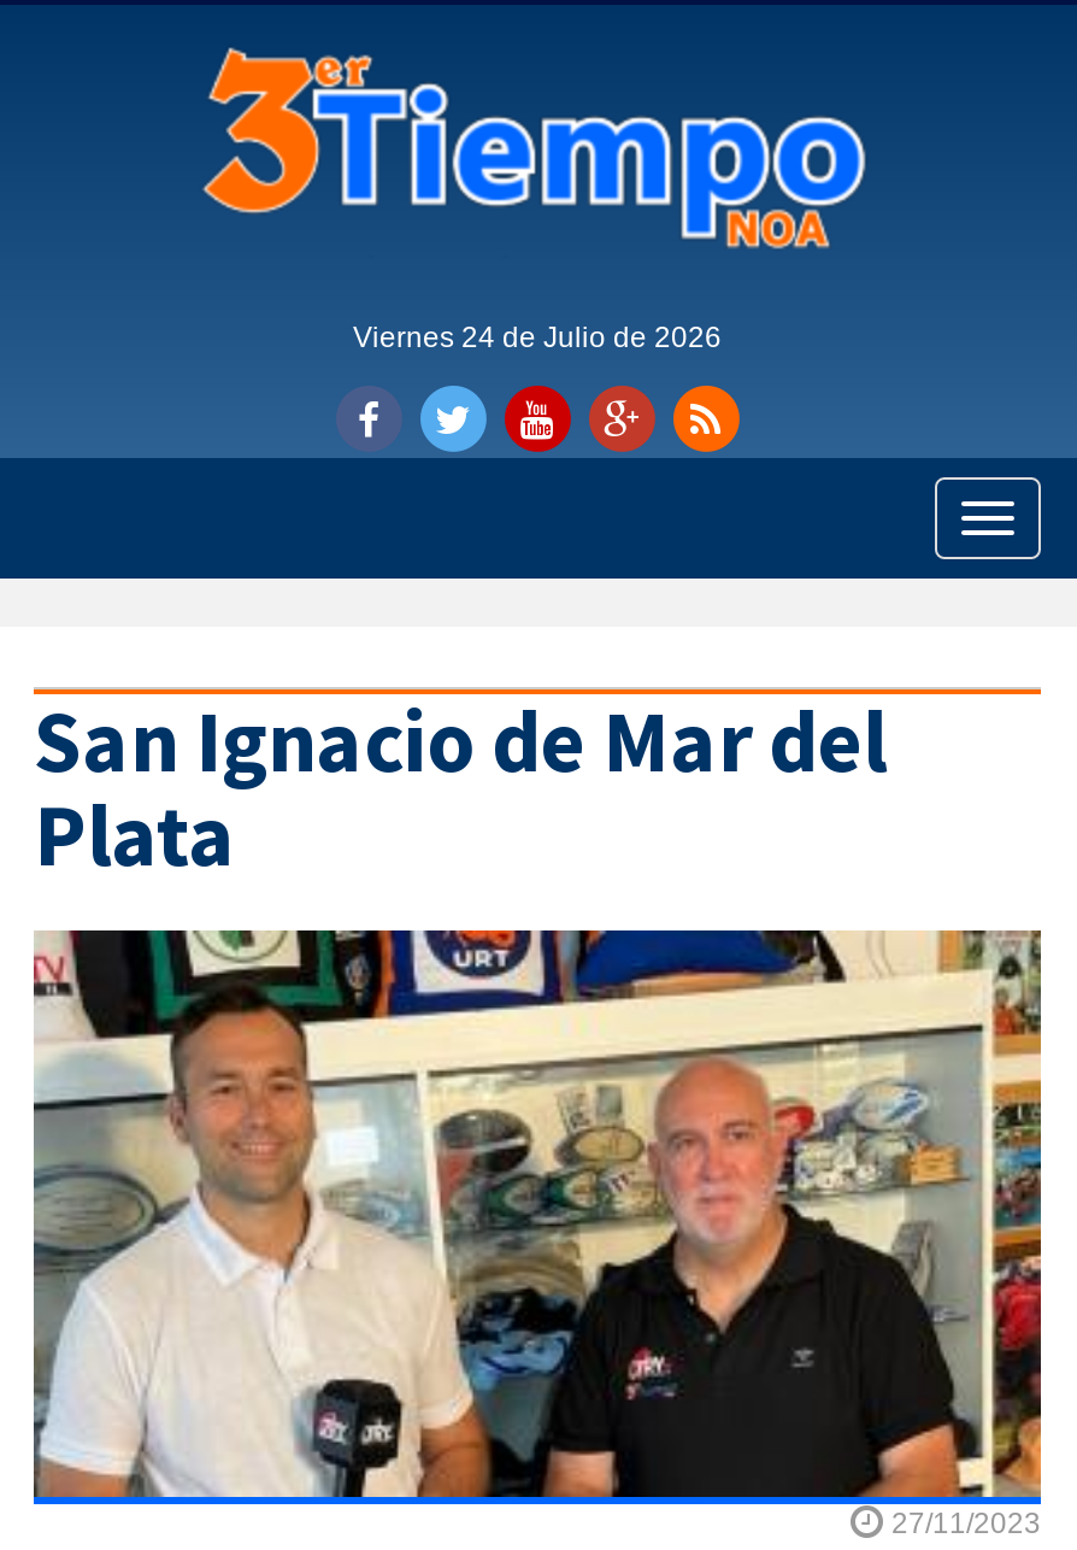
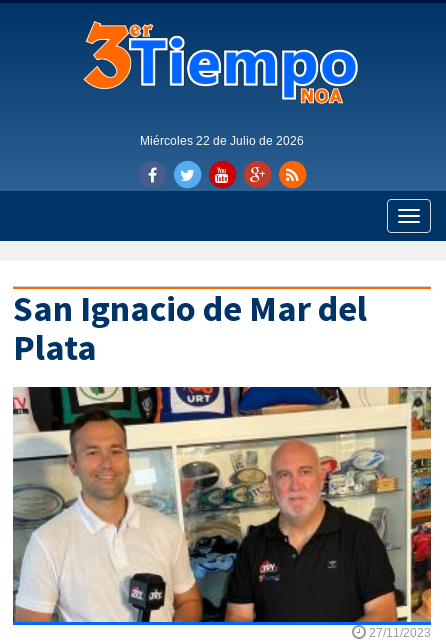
- Viernes 24 de Julio de 2026
+ Miércoles 22 de Julio de 2026
